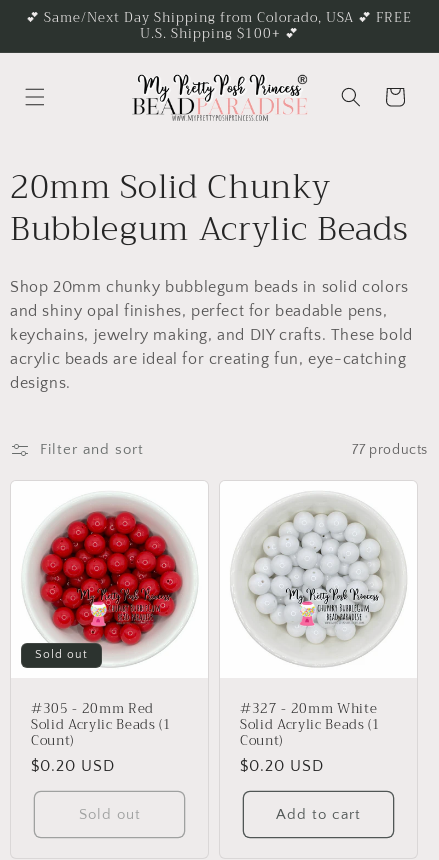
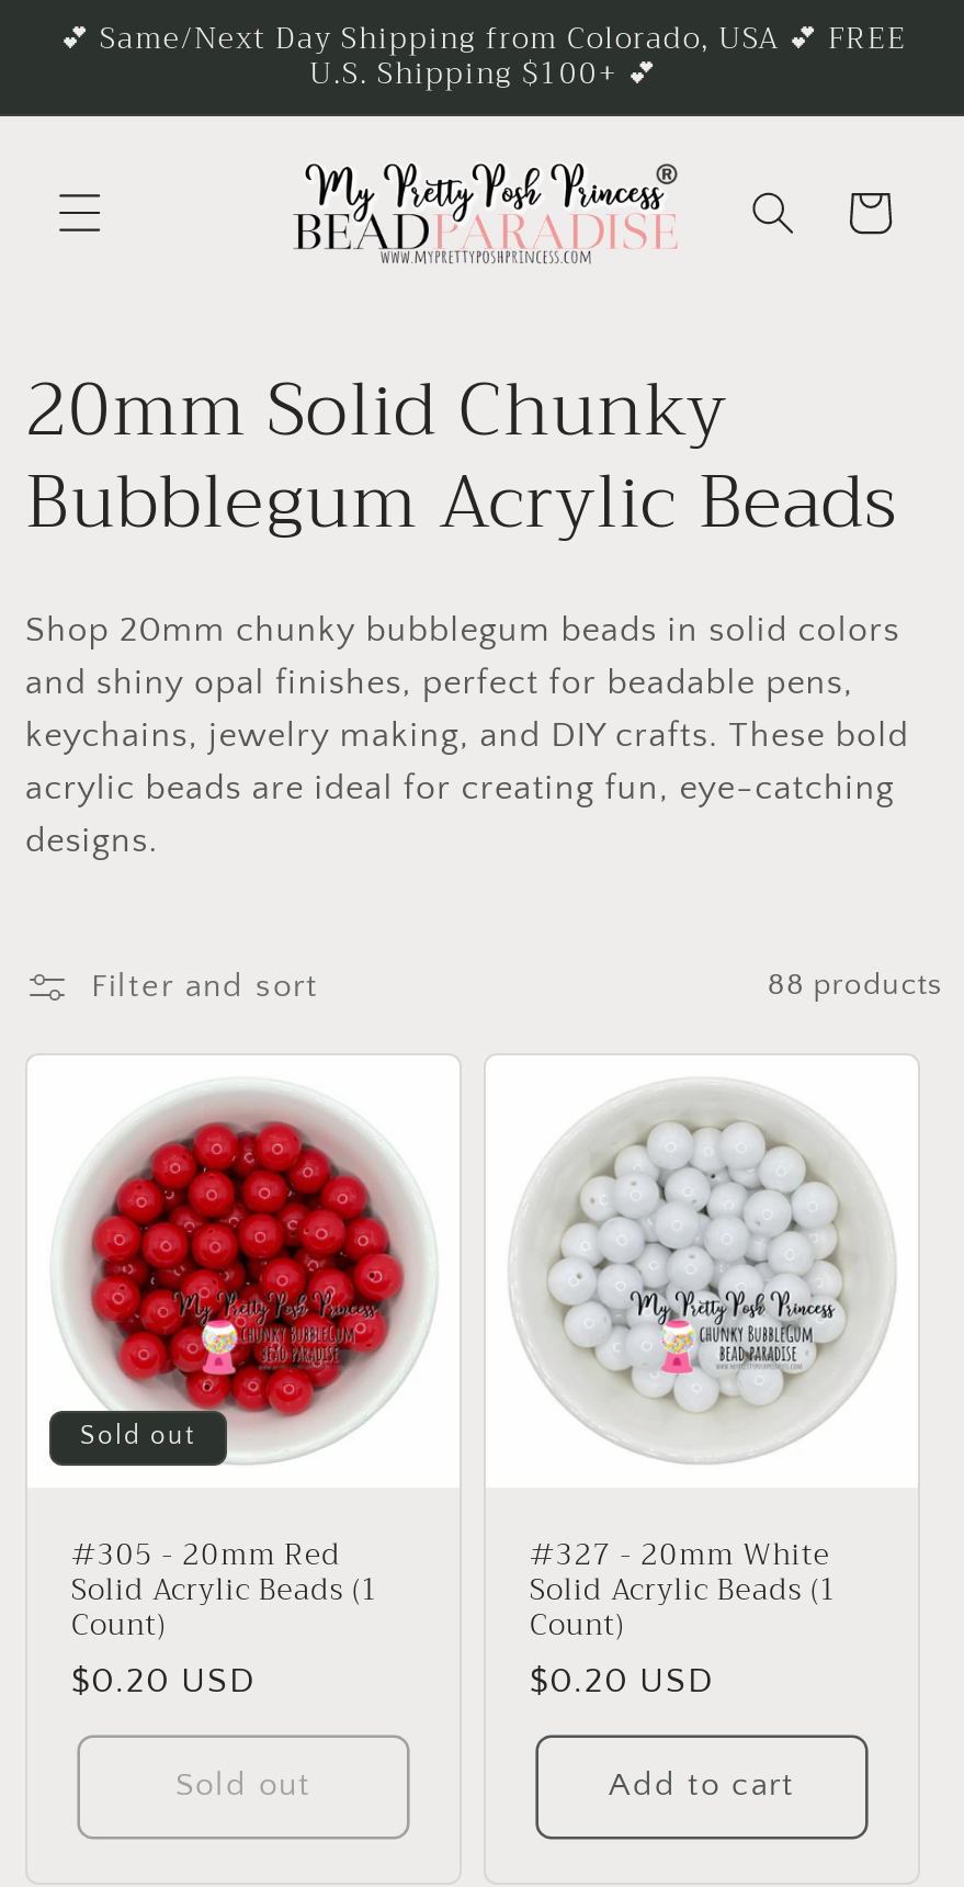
- 77 products
+ 88 products
